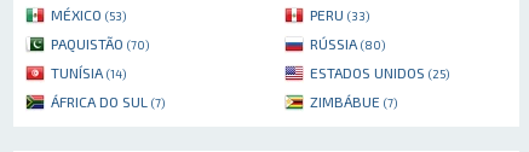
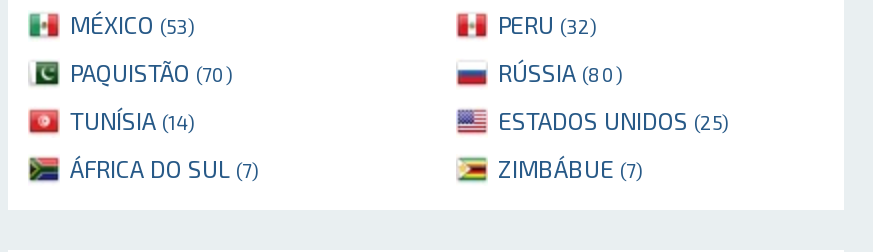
- PERU (33)
+ PERU (32)
